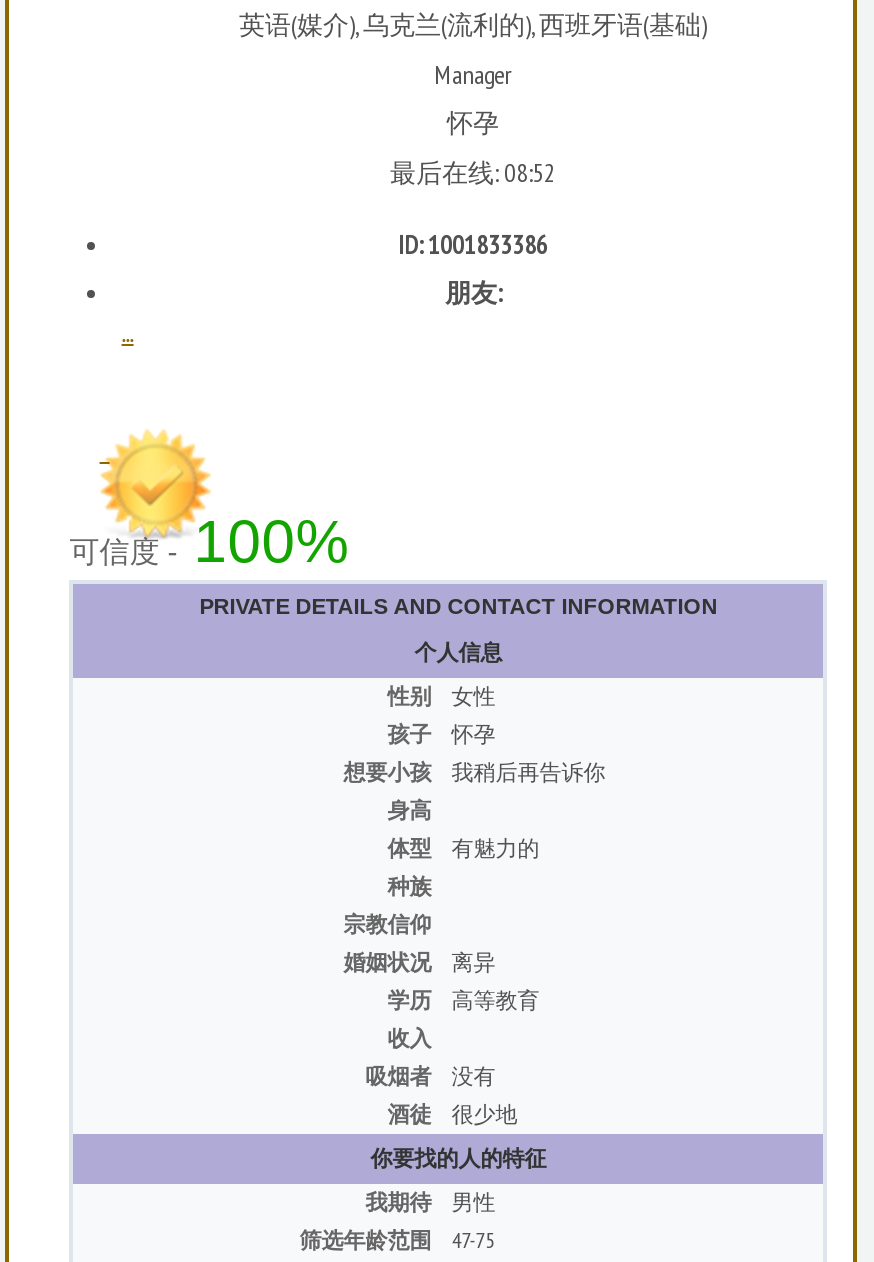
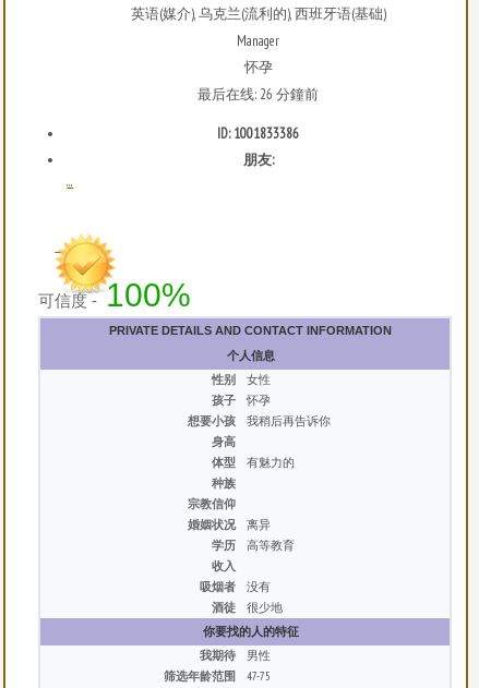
- 最后在线: 08:52
+ 最后在线: 26 分鐘前
